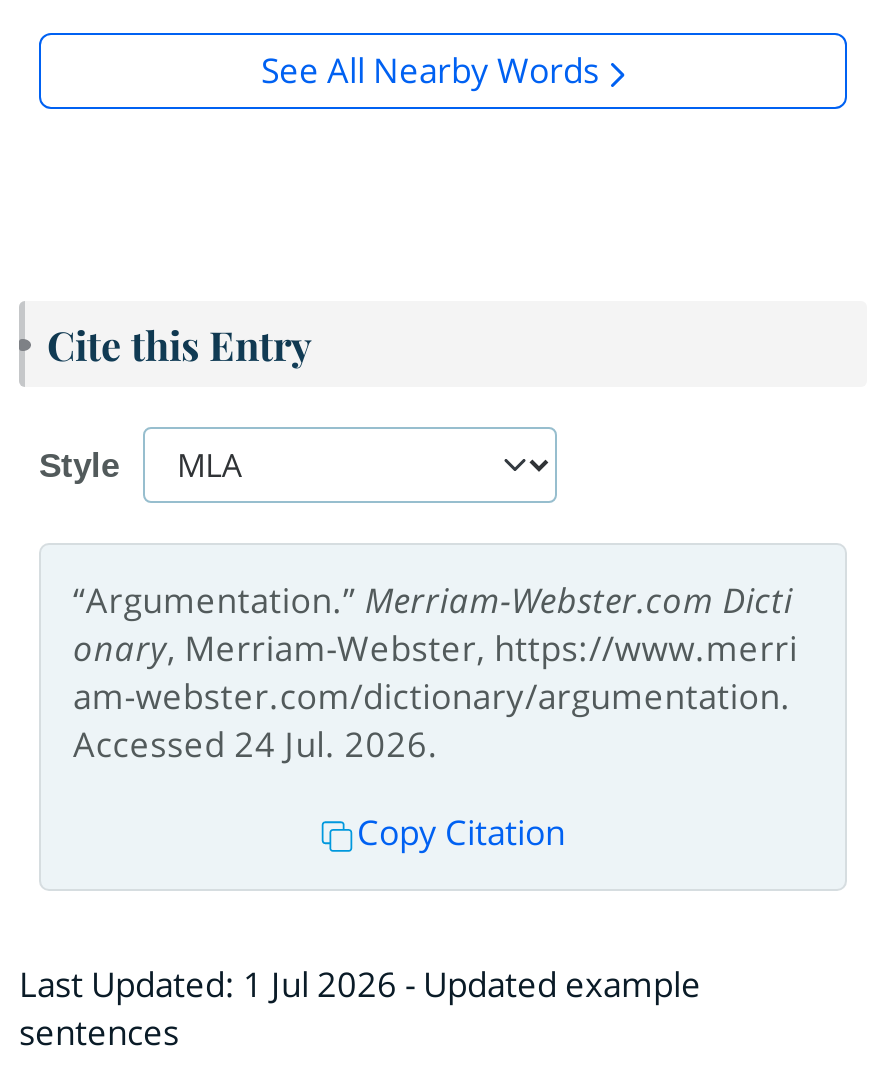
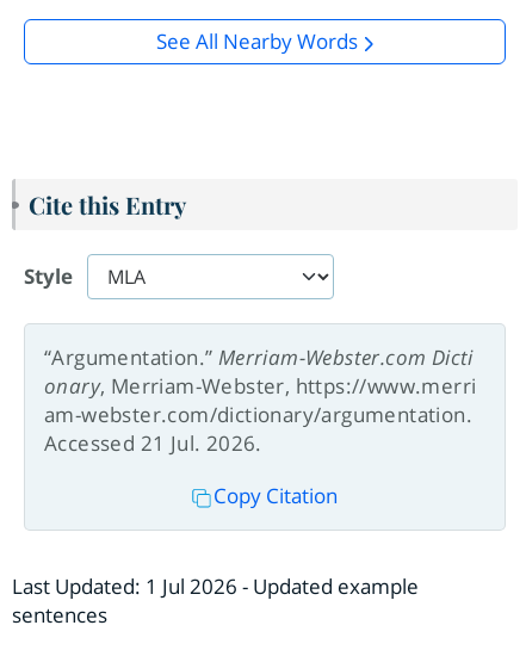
- Accessed 24 Jul. 2026.
+ Accessed 21 Jul. 2026.
